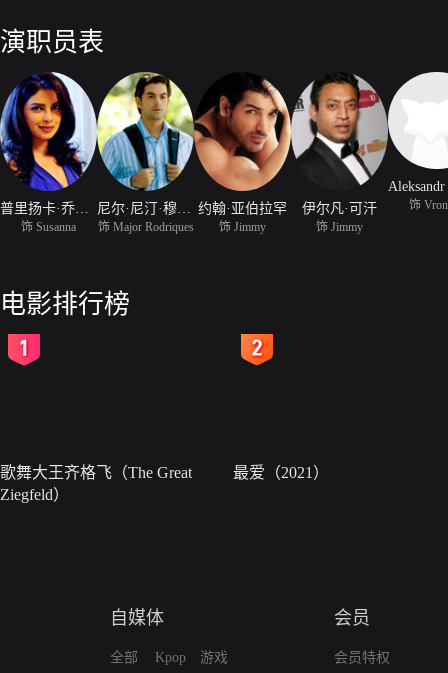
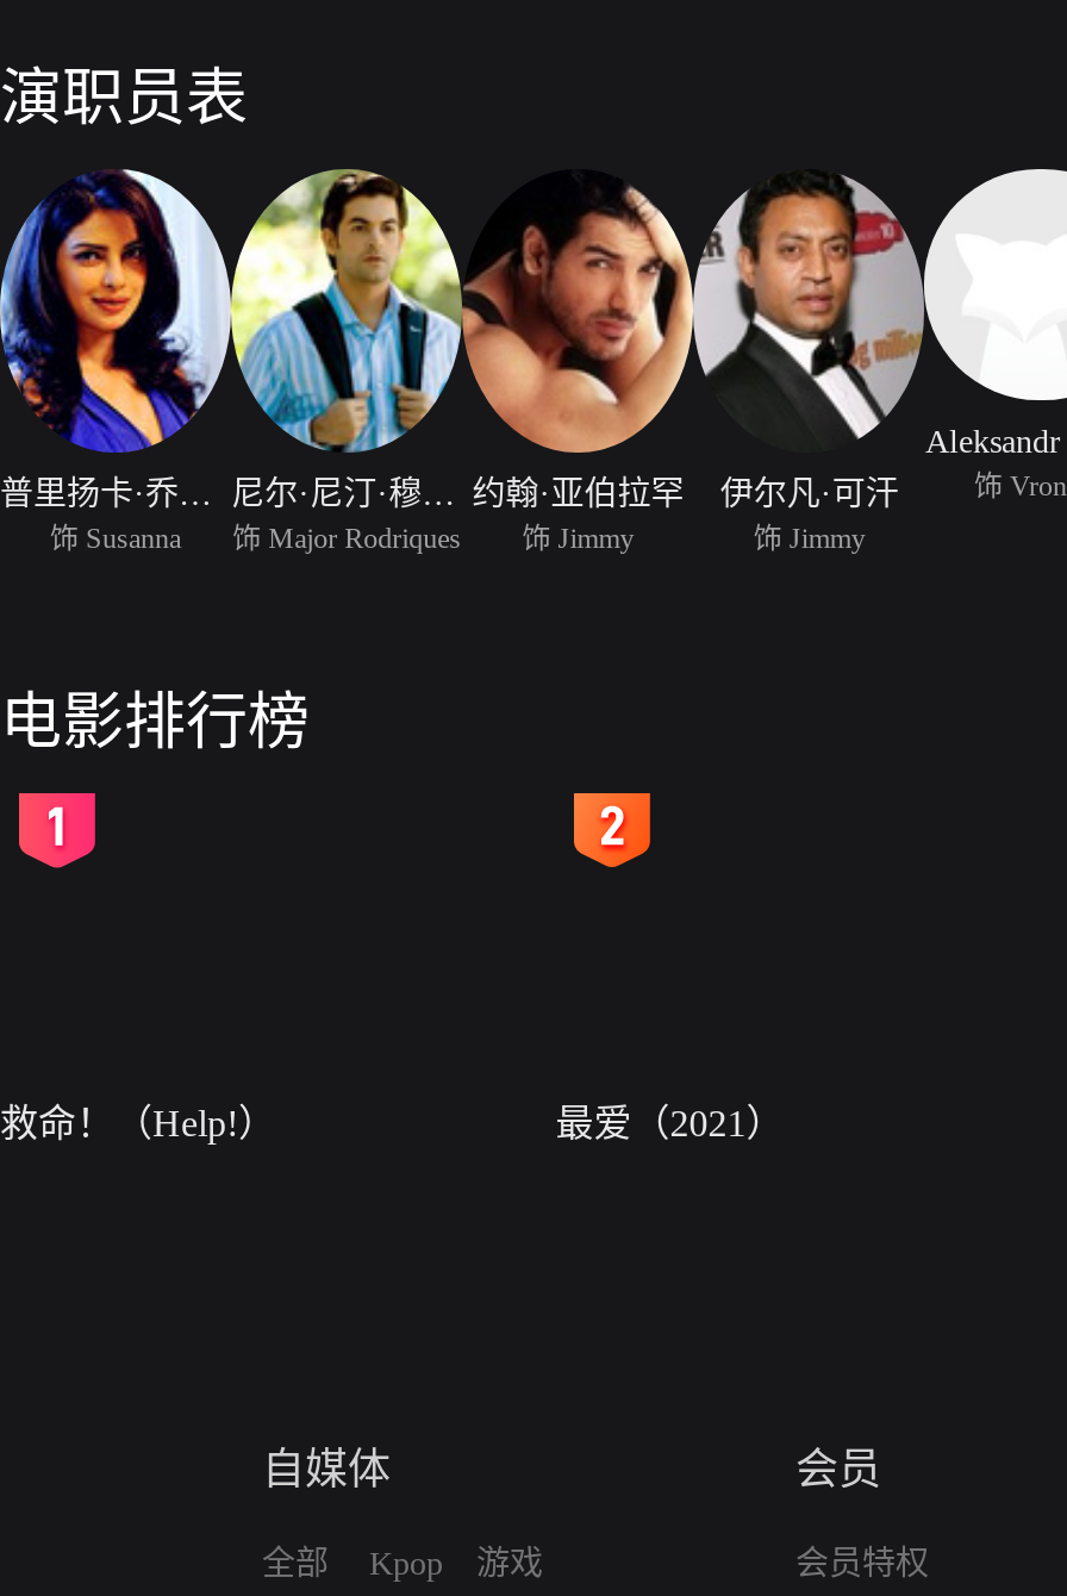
- 歌舞大王齐格飞（The Great
- Ziegfeld）
+ 救命！（Help!）
